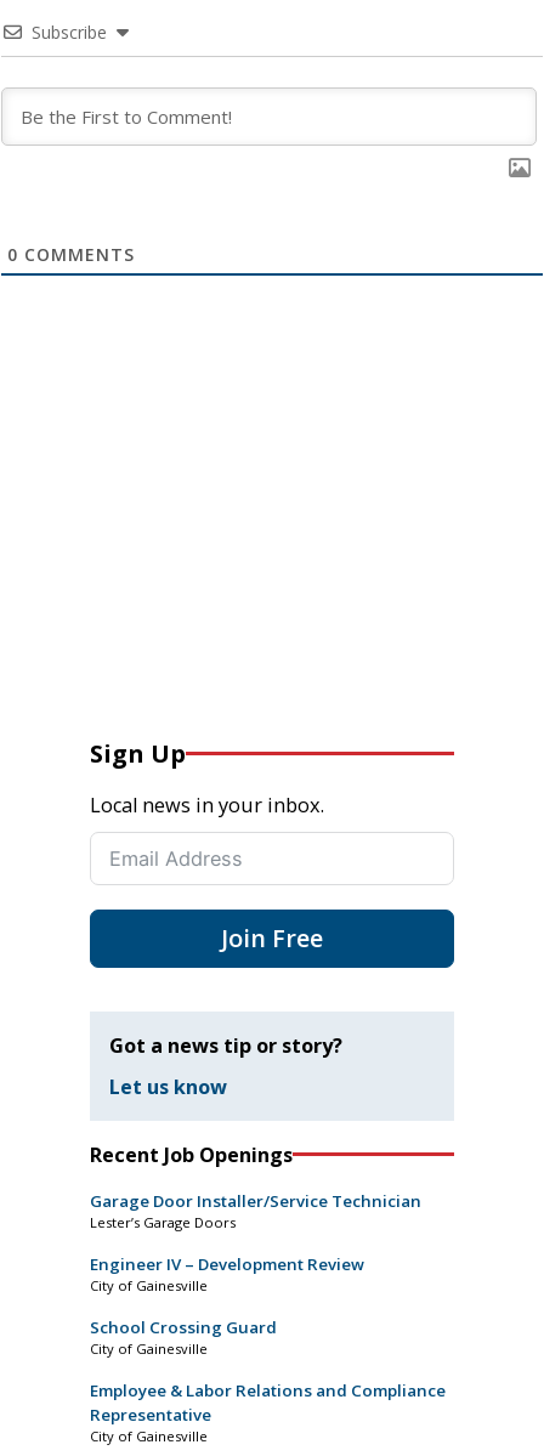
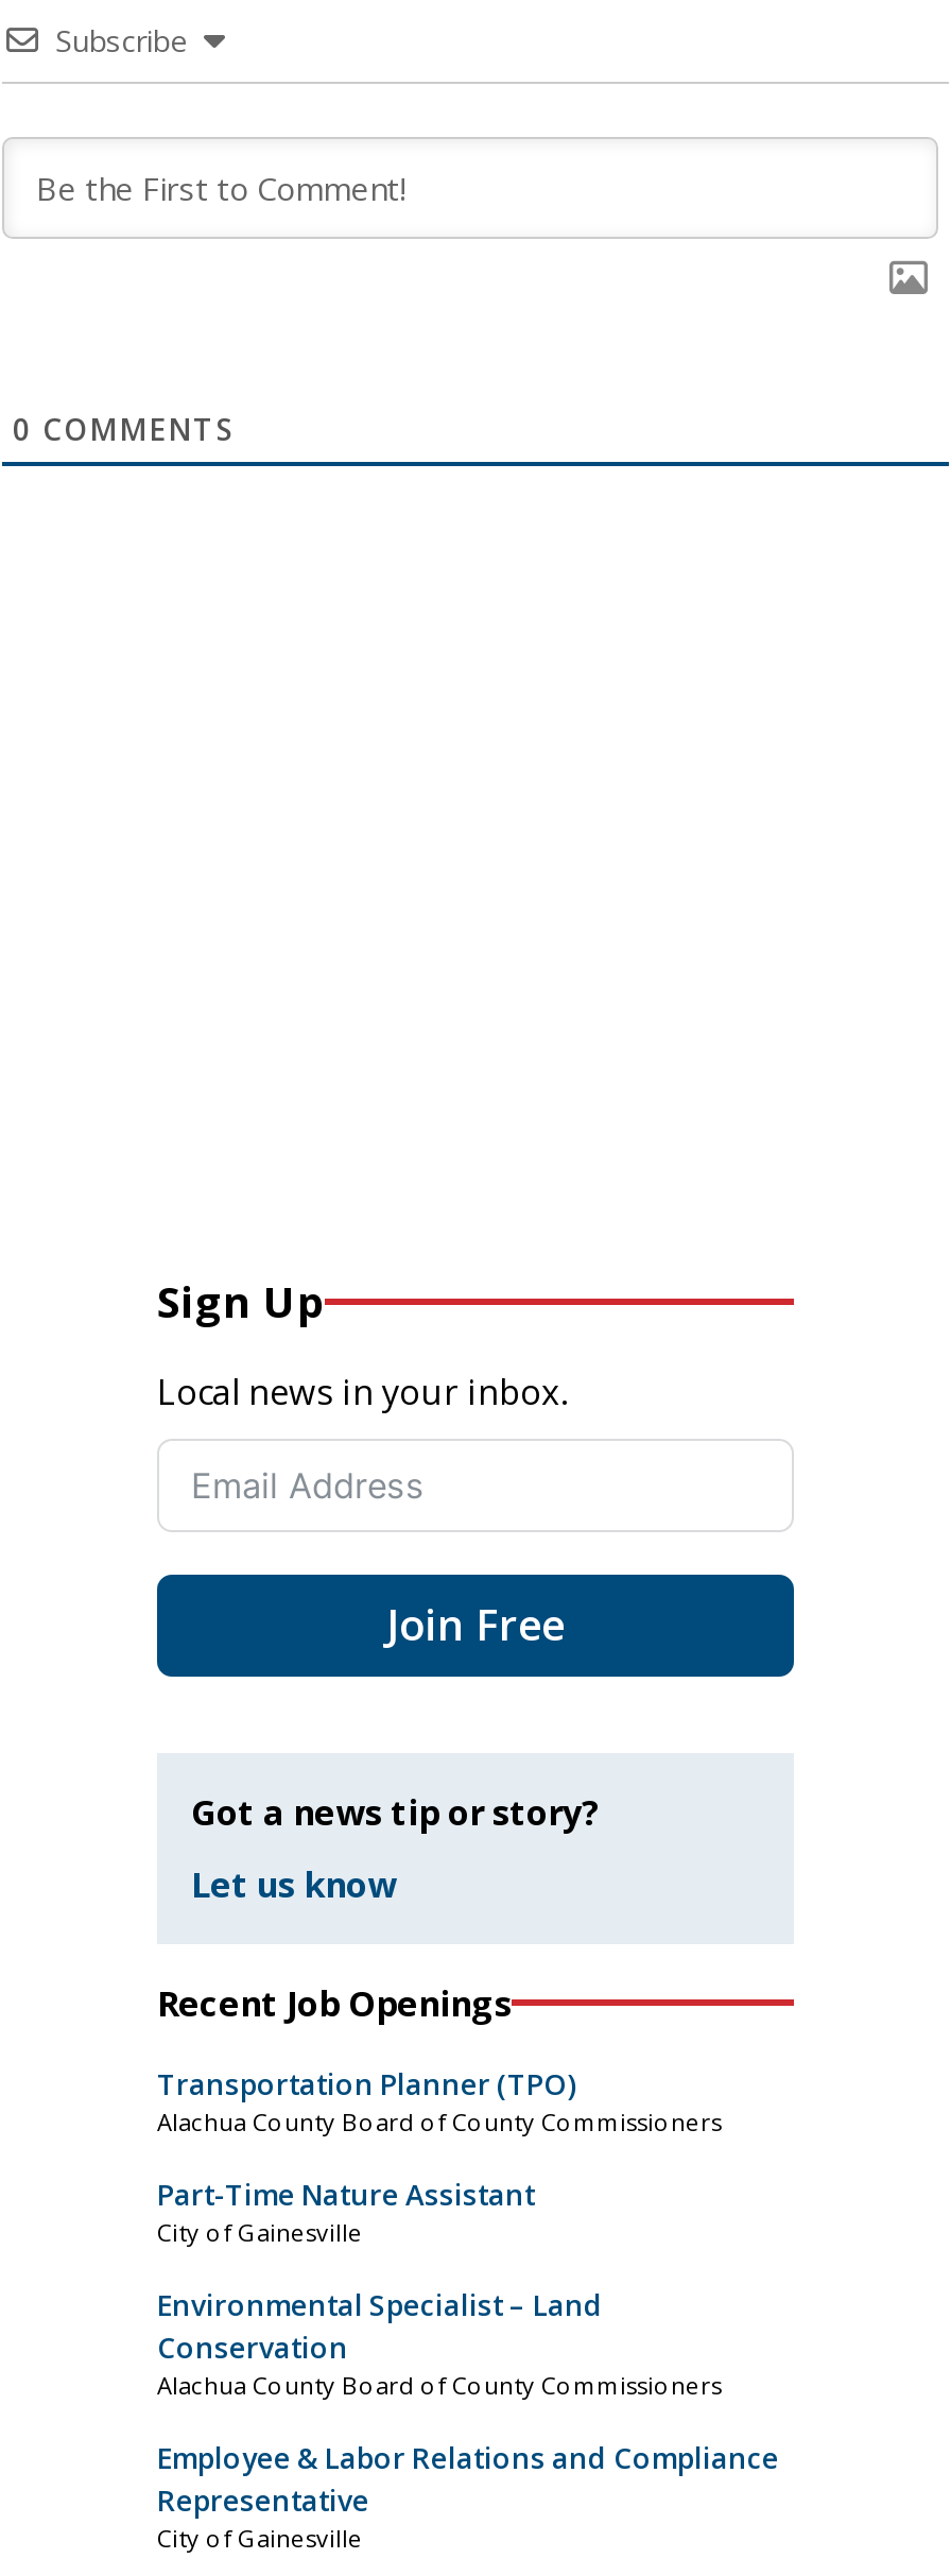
- Garage Door Installer/Service Technician
- Lester’s Garage Doors
+ Transportation Planner (TPO)
+ Alachua County Board of County Commissioners

- Engineer IV – Development Review
+ Part-Time Nature Assistant

- School Crossing Guard
- City of Gainesville
+ Environmental Specialist – Land
+ Conservation
+ Alachua County Board of County Commissioners
